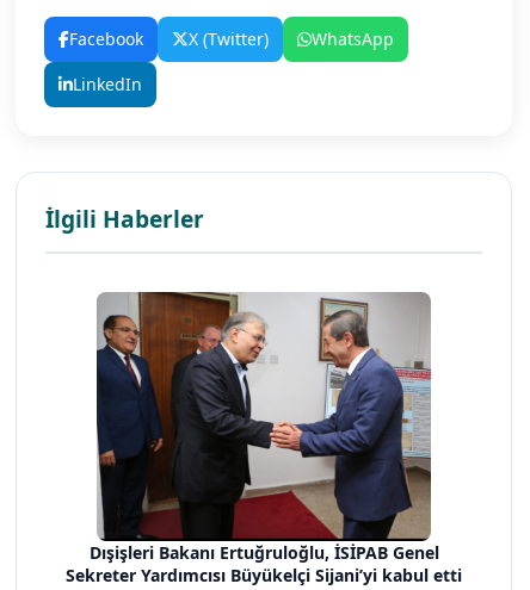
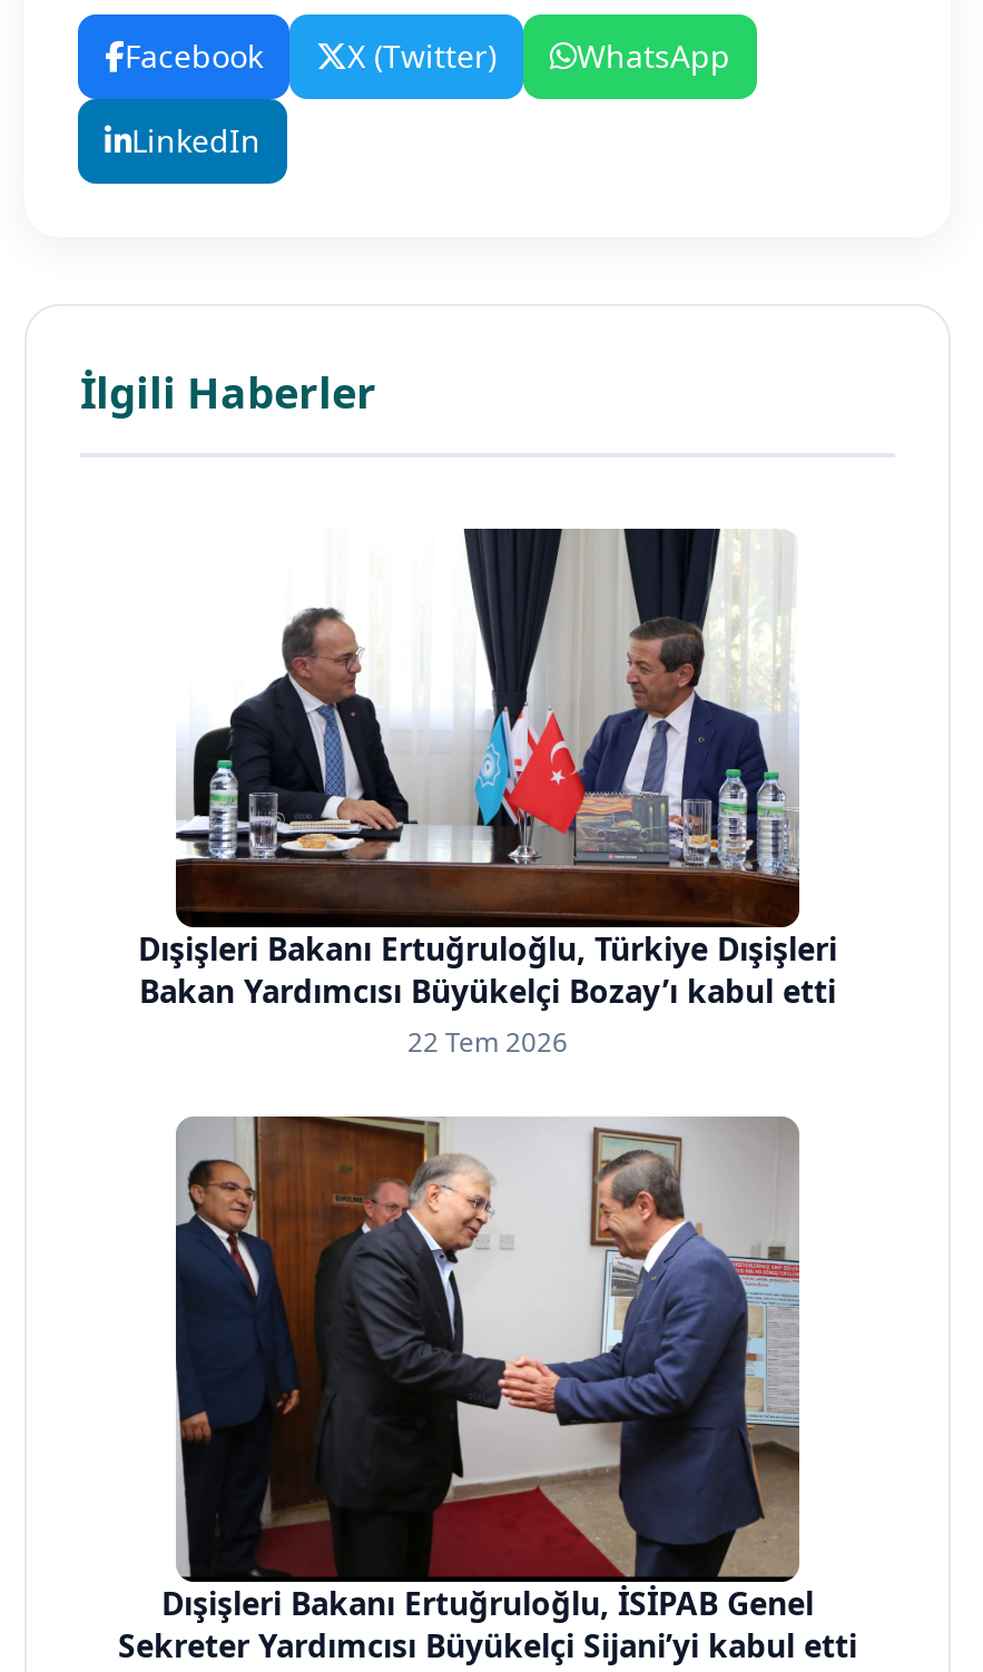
+ [image]
+ Dışişleri Bakanı Ertuğruloğlu, Türkiye Dışişleri
+ Bakan Yardımcısı Büyükelçi Bozay’ı kabul etti
+ 22 Tem 2026
